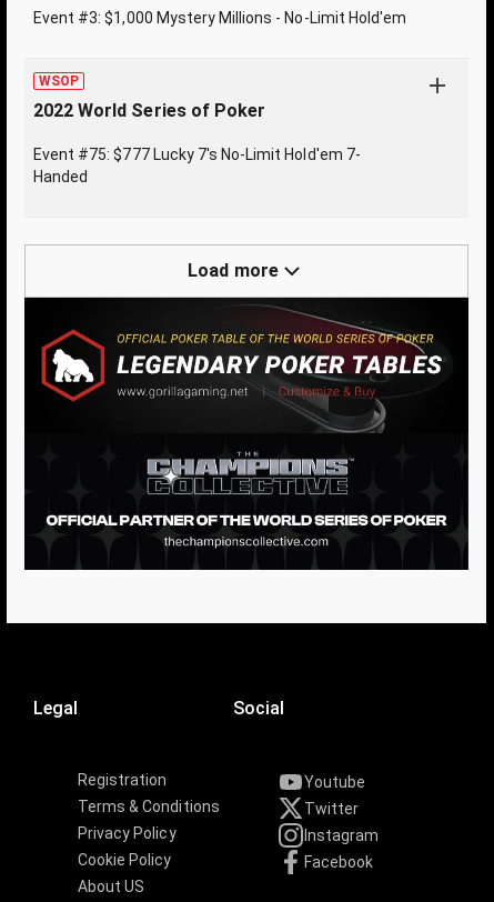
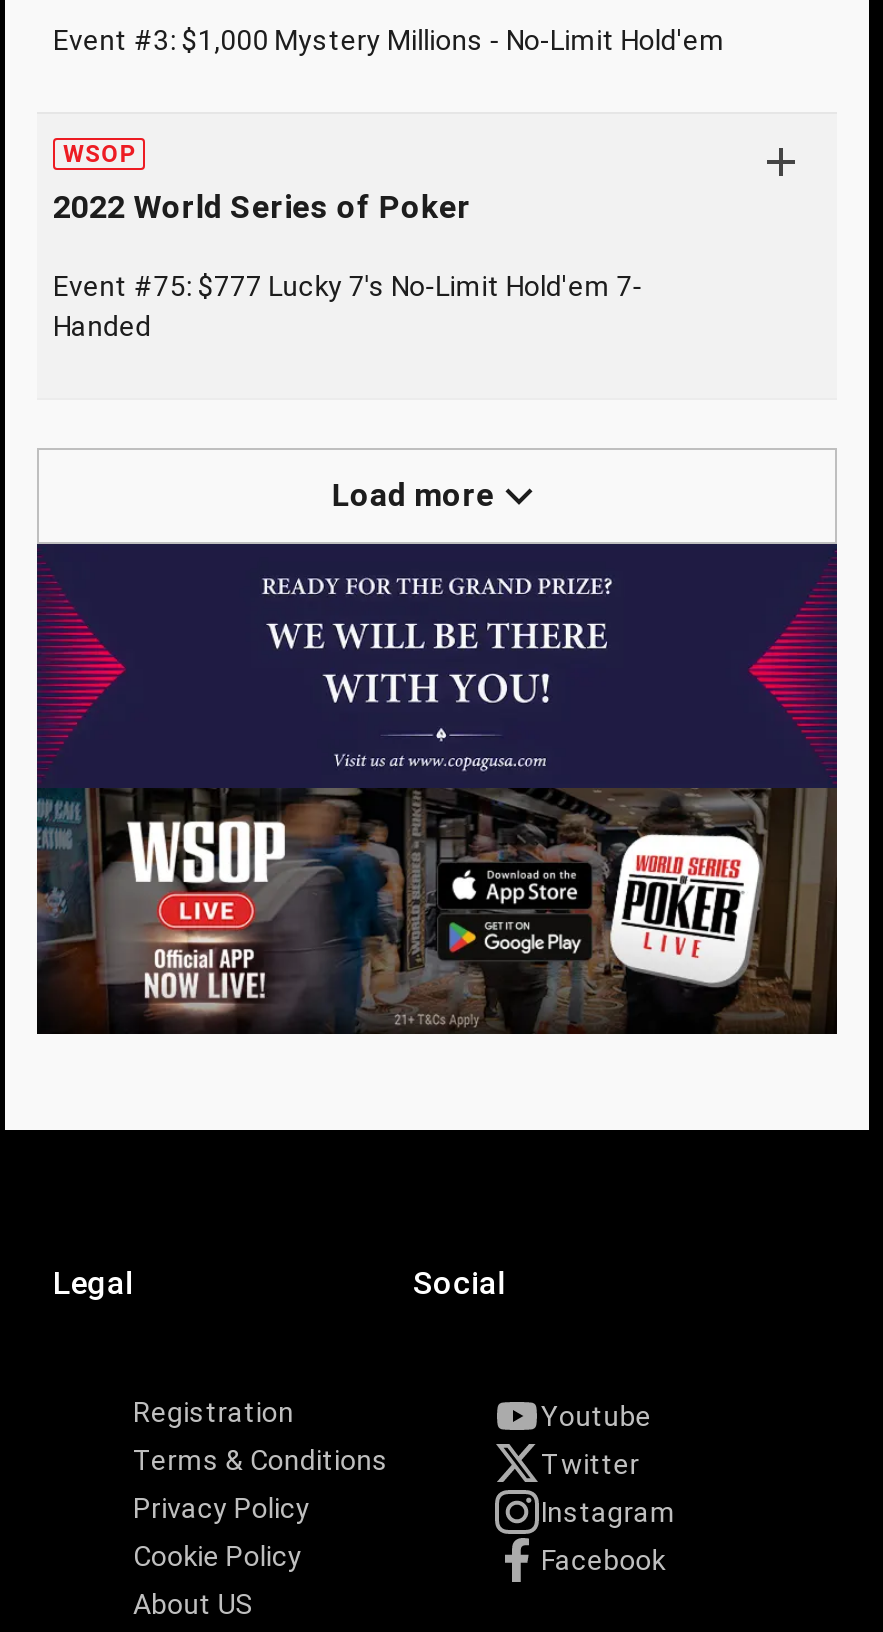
- [image]
+ [image]
